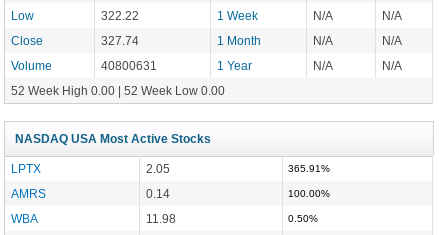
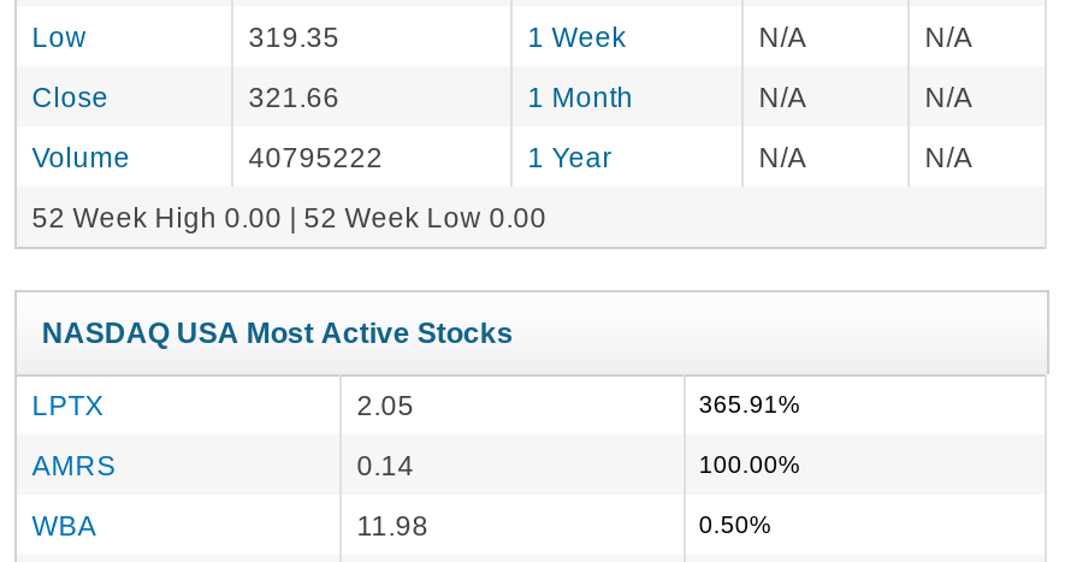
- 322.22
+ 319.35

- 327.74
+ 321.66

- 40800631
+ 40795222
